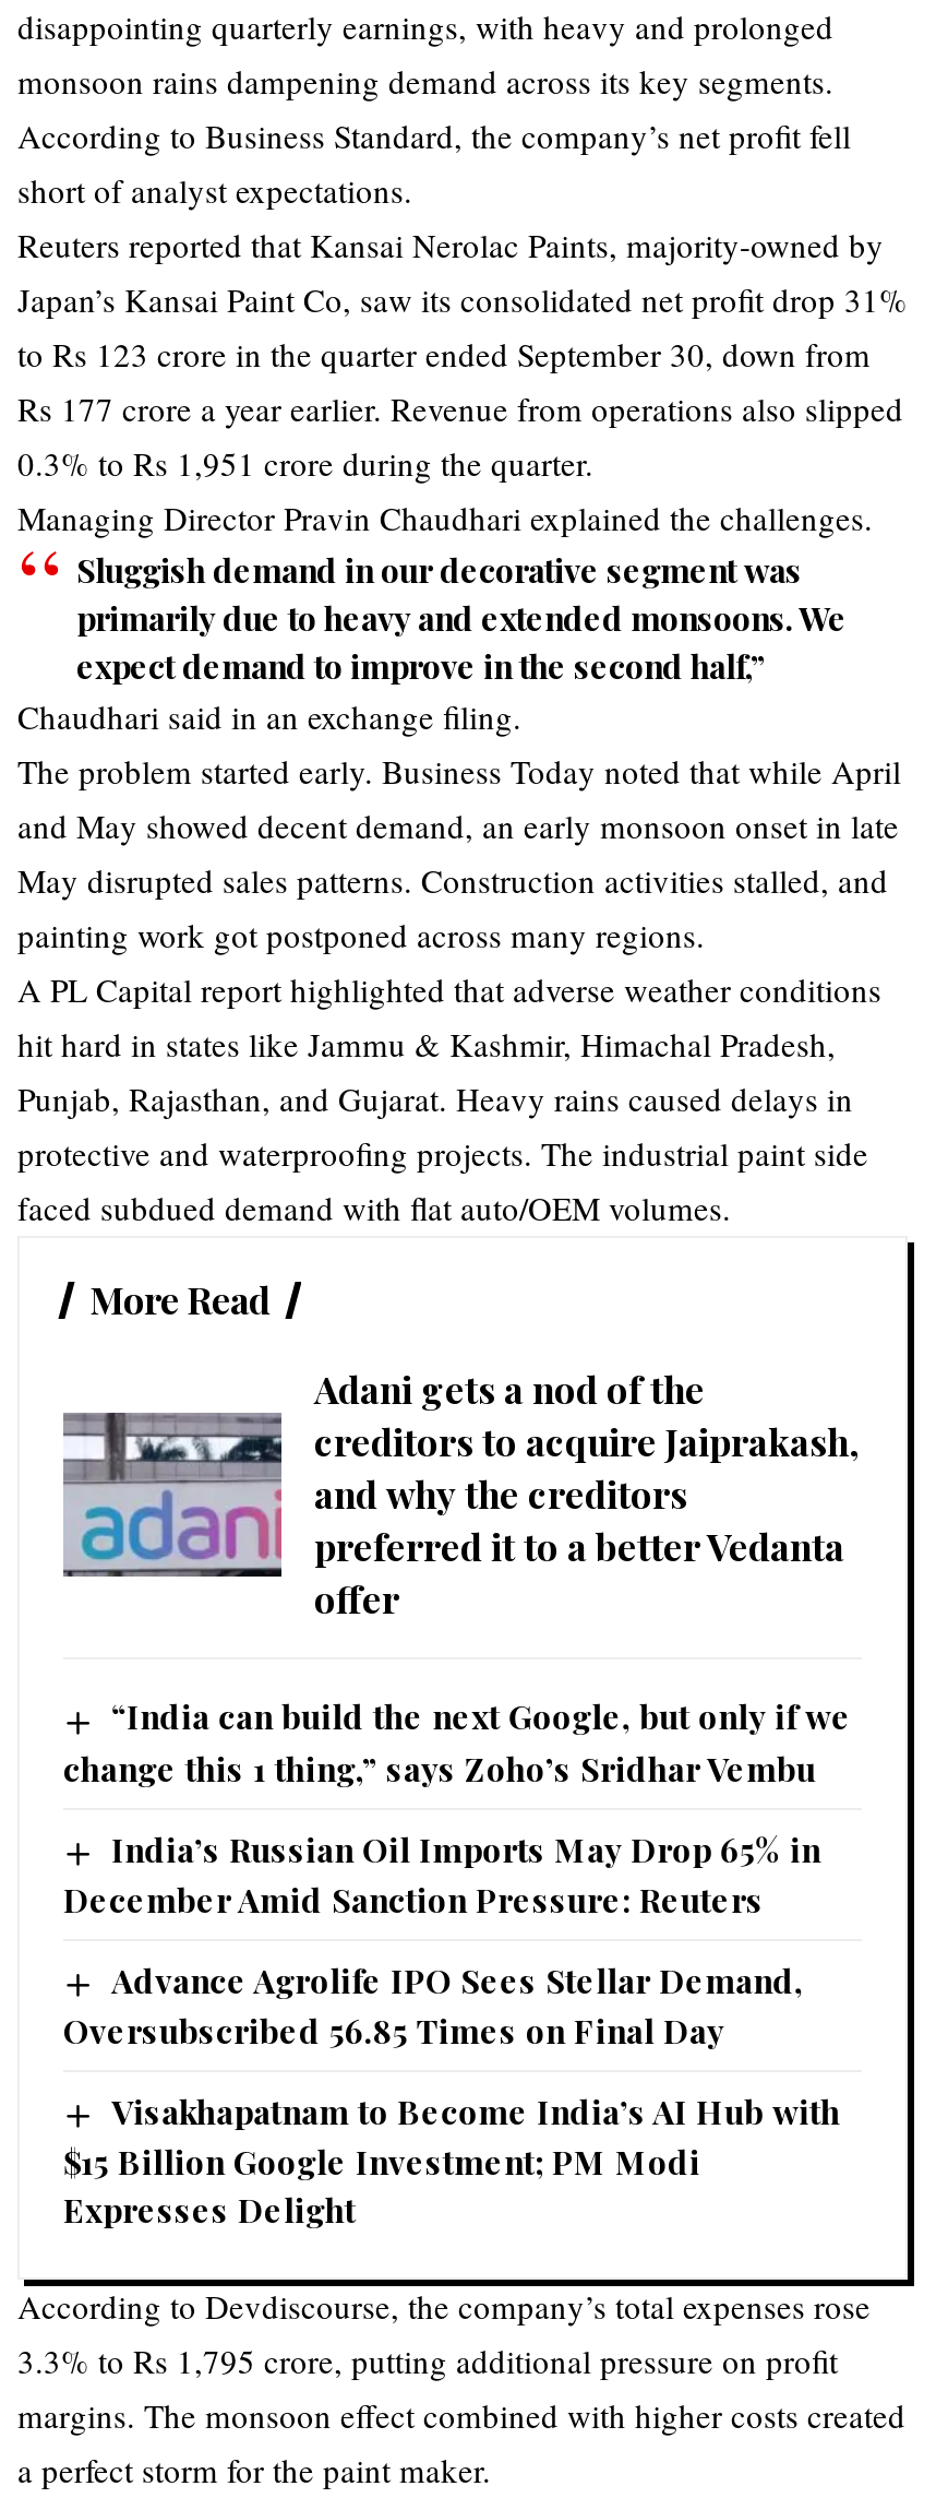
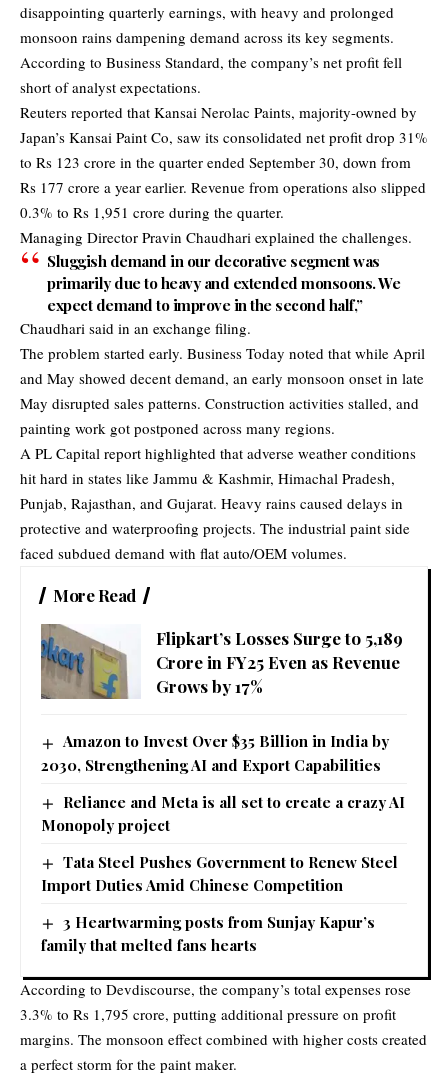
- [image]
- Adani gets a nod of the
- creditors to acquire Jaiprakash,
- and why the creditors
- preferred it to a better Vedanta
- offer
+ [image]
+ Flipkart’s Losses Surge to ₹5,189
+ Crore in FY25 Even as Revenue
+ Grows by 17%

- “India can build the next Google, but only if we
- change this 1 thing,” says Zoho’s Sridhar Vembu
+ Amazon to Invest Over $35 Billion in India by
+ 2030, Strengthening AI and Export Capabilities

- India’s Russian Oil Imports May Drop 65% in
- December Amid Sanction Pressure: Reuters
+ Reliance and Meta is all set to create a crazy AI
+ Monopoly project

- Advance Agrolife IPO Sees Stellar Demand,
- Oversubscribed 56.85 Times on Final Day
+ Tata Steel Pushes Government to Renew Steel
+ Import Duties Amid Chinese Competition

- Visakhapatnam to Become India’s AI Hub with
- $15 Billion Google Investment; PM Modi
- Expresses Delight
+ 3 Heartwarming posts from Sunjay Kapur’s
+ family that melted fans hearts
